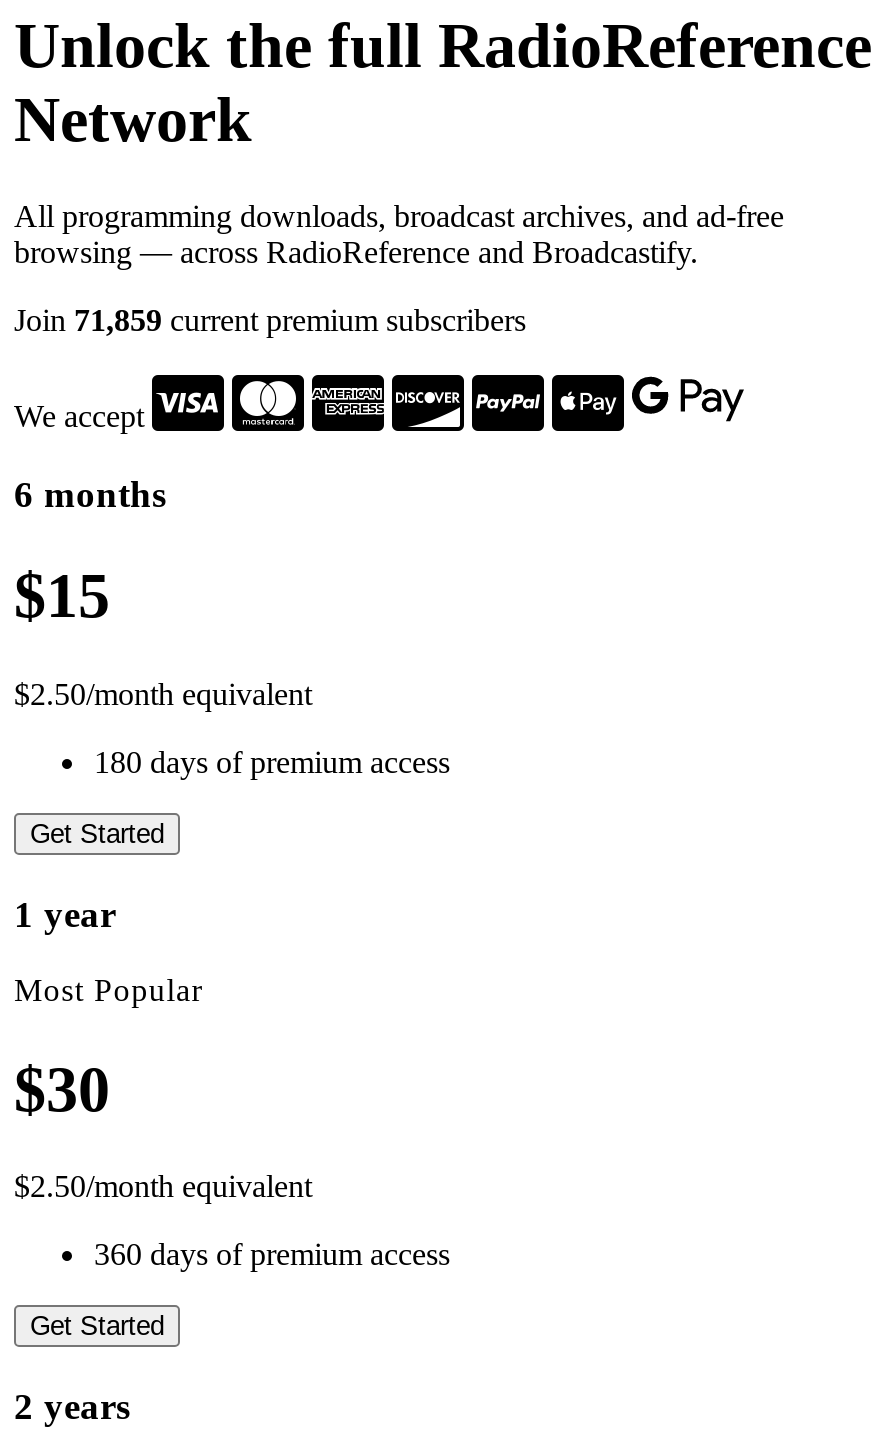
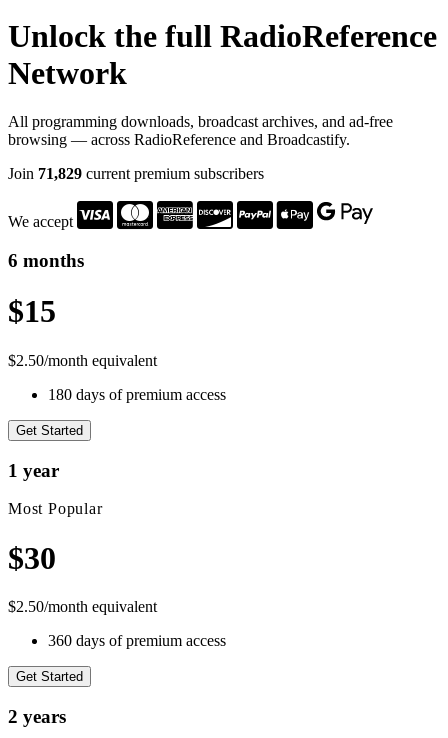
- Join 71,859 current premium subscribers
+ Join 71,829 current premium subscribers
